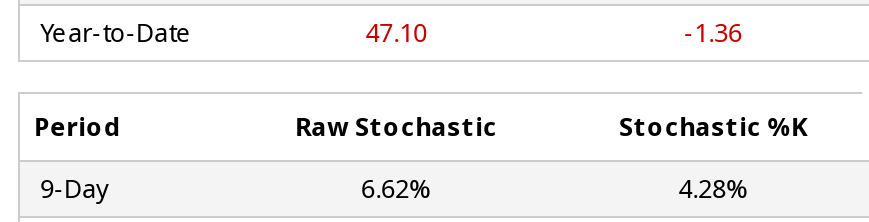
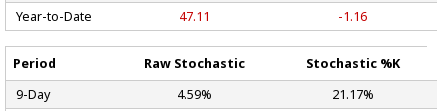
- 47.10
+ 47.11

- -1.36
+ -1.16

- 6.62%
+ 4.59%

- 4.28%
+ 21.17%
